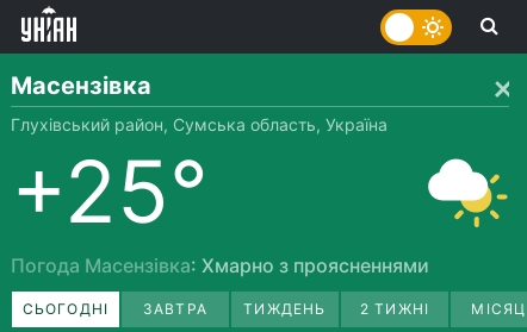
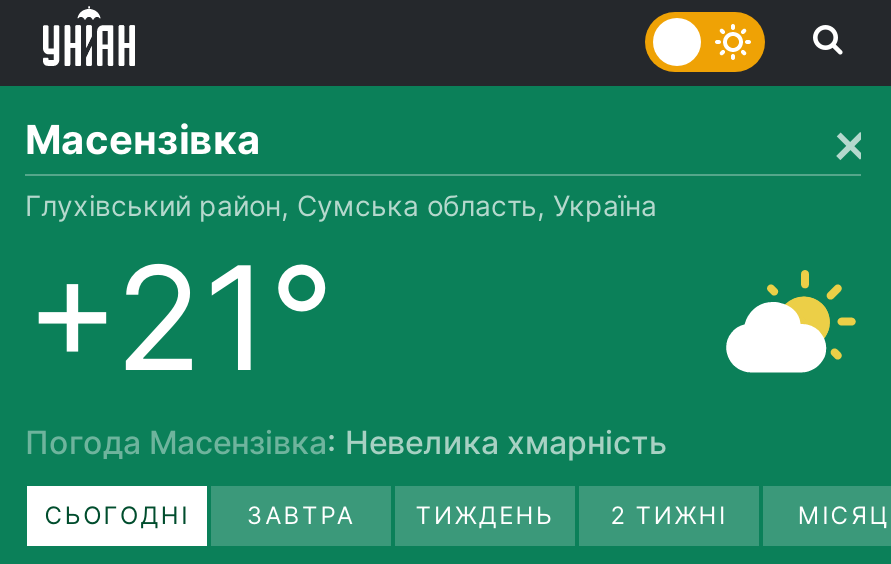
- [image]
- +25°
- Погода Масензівка: Хмарно з проясненнями
+ [image]
+ +21°
+ Погода Масензівка: Невелика хмарність
